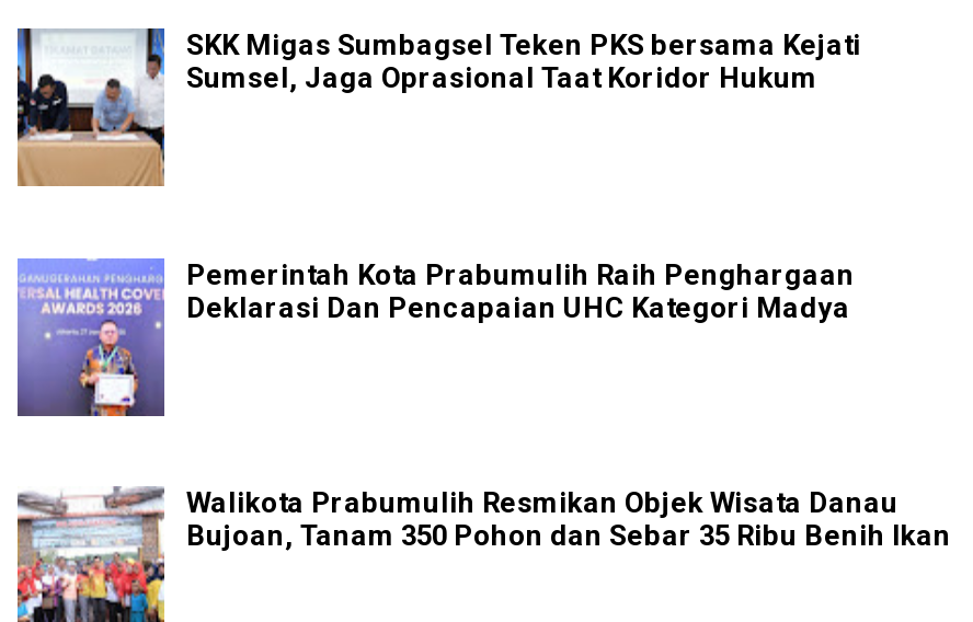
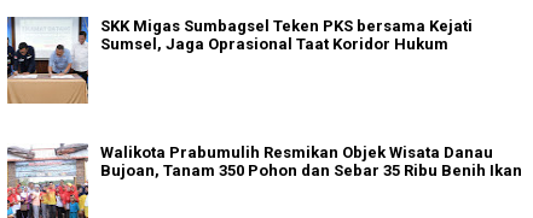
- [image]
- Pemerintah Kota Prabumulih Raih Penghargaan
- Deklarasi Dan Pencapaian UHC Kategori Madya
